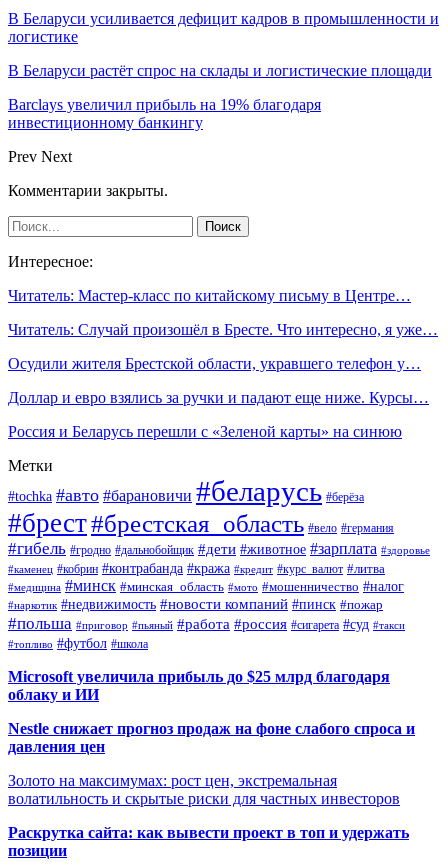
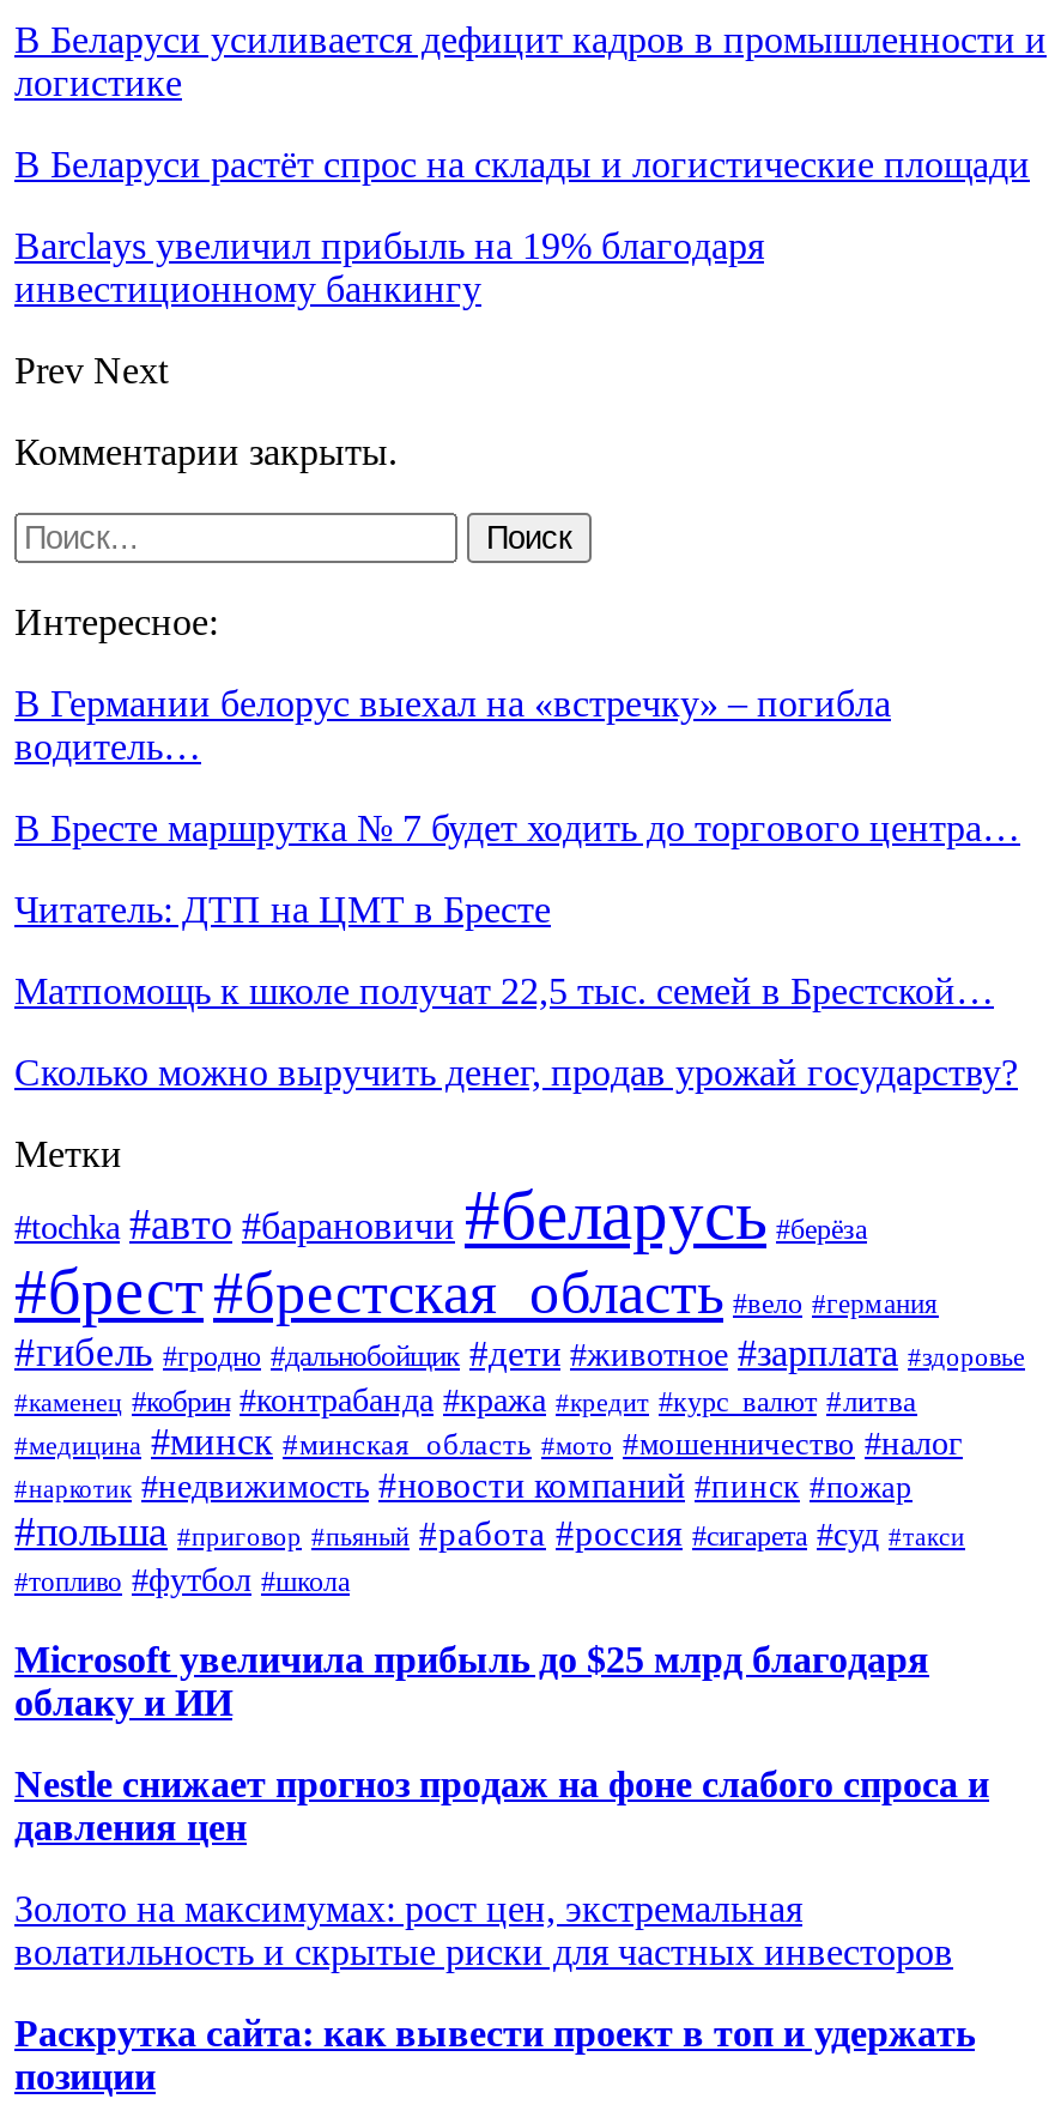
- Читатель: Мастер-класс по китайскому письму в Центре…
+ В Германии белорус выехал на «встречку» – погибла
+ водитель…

- Читатель: Случай произошёл в Бресте. Что интересно, я уже…
+ В Бресте маршрутка № 7 будет ходить до торгового центра…

- Осудили жителя Брестской области, укравшего телефон у…
+ Читатель: ДТП на ЦМТ в Бресте

- Доллар и евро взялись за ручки и падают еще ниже. Курсы…
+ Матпомощь к школе получат 22,5 тыс. семей в Брестской…

- Россия и Беларусь перешли с «Зеленой карты» на синюю
+ Сколько можно выручить денег, продав урожай государству?
